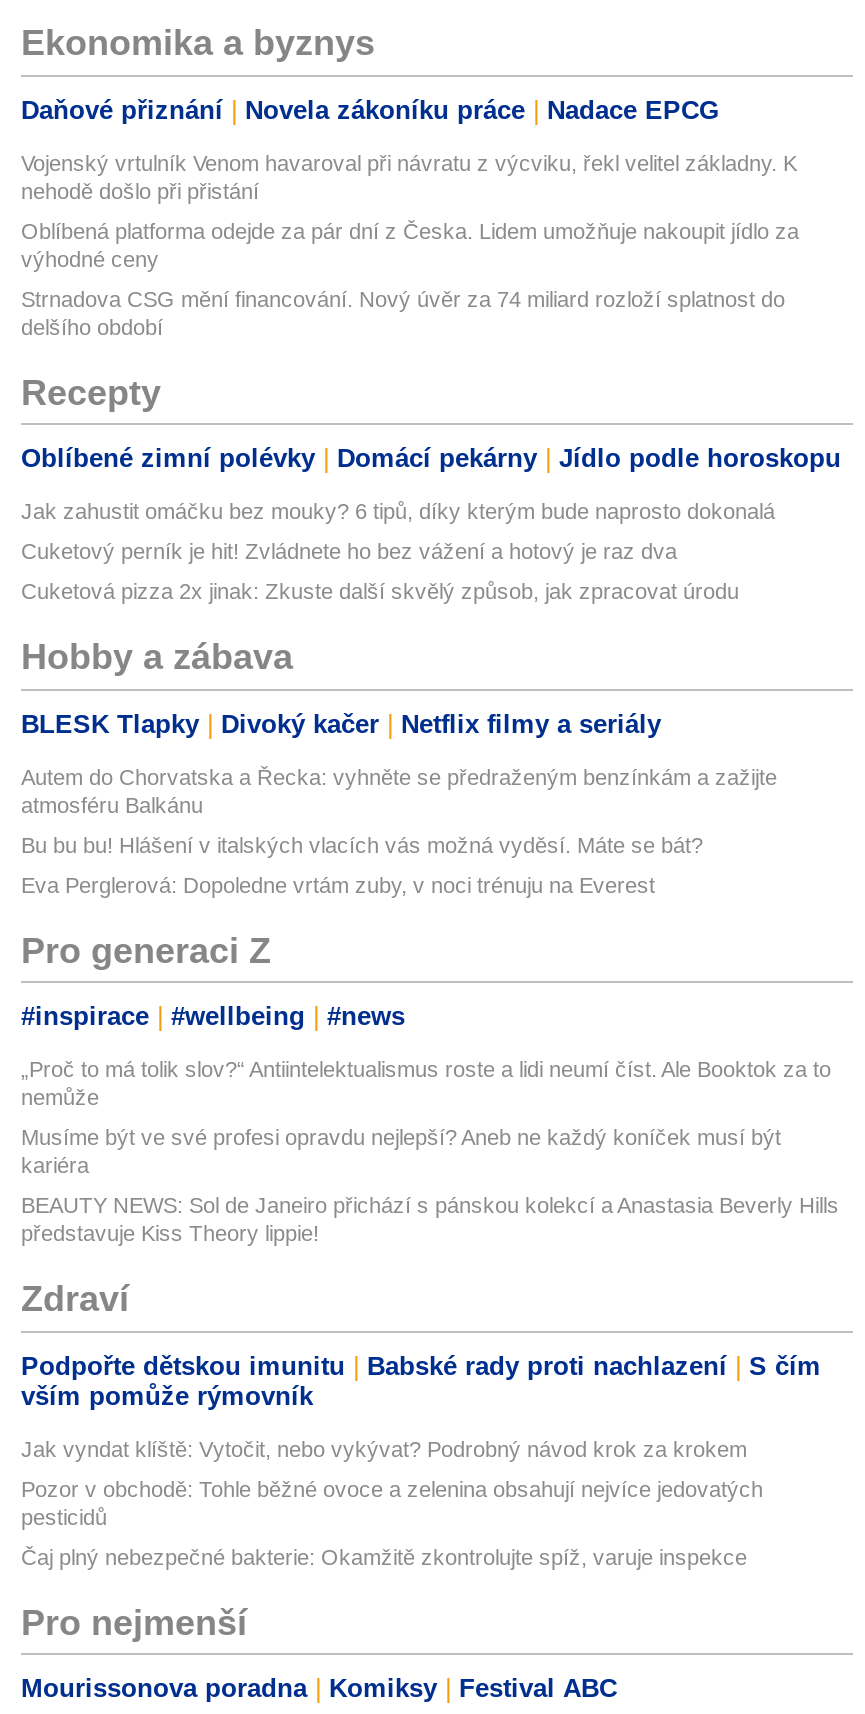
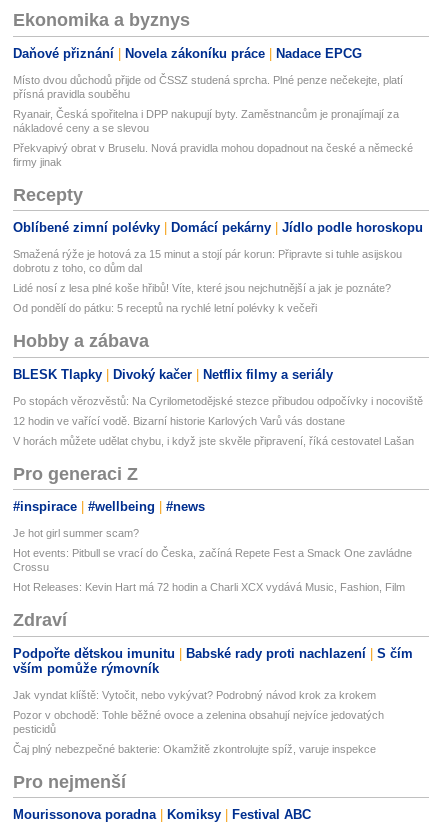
- Vojenský vrtulník Venom havaroval při návratu z výcviku, řekl velitel základny. K
- nehodě došlo při přistání
+ Místo dvou důchodů přijde od ČSSZ studená sprcha. Plné penze nečekejte, platí
+ přísná pravidla souběhu

- Oblíbená platforma odejde za pár dní z Česka. Lidem umožňuje nakoupit jídlo za
- výhodné ceny
+ Ryanair, Česká spořitelna i DPP nakupují byty. Zaměstnancům je pronajímají za
+ nákladové ceny a se slevou

- Strnadova CSG mění financování. Nový úvěr za 74 miliard rozloží splatnost do
- delšího období
+ Překvapivý obrat v Bruselu. Nová pravidla mohou dopadnout na české a německé
+ firmy jinak

- Jak zahustit omáčku bez mouky? 6 tipů, díky kterým bude naprosto dokonalá
+ Smažená rýže je hotová za 15 minut a stojí pár korun: Připravte si tuhle asijskou
+ dobrotu z toho, co dům dal

- Cuketový perník je hit! Zvládnete ho bez vážení a hotový je raz dva
+ Lidé nosí z lesa plné koše hřibů! Víte, které jsou nejchutnější a jak je poznáte?

- Cuketová pizza 2x jinak: Zkuste další skvělý způsob, jak zpracovat úrodu
+ Od pondělí do pátku: 5 receptů na rychlé letní polévky k večeři

- Autem do Chorvatska a Řecka: vyhněte se předraženým benzínkám a zažijte
- atmosféru Balkánu
+ Po stopách věrozvěstů: Na Cyrilometodějské stezce přibudou odpočívky i nocoviště

- Bu bu bu! Hlášení v italských vlacích vás možná vyděsí. Máte se bát?
+ 12 hodin ve vařící vodě. Bizarní historie Karlových Varů vás dostane

- Eva Perglerová: Dopoledne vrtám zuby, v noci trénuju na Everest
+ V horách můžete udělat chybu, i když jste skvěle připravení, říká cestovatel Lašan

- „Proč to má tolik slov?“ Antiintelektualismus roste a lidi neumí číst. Ale Booktok za to
- nemůže
+ Je hot girl summer scam?

- Musíme být ve své profesi opravdu nejlepší? Aneb ne každý koníček musí být
- kariéra
+ Hot events: Pitbull se vrací do Česka, začíná Repete Fest a Smack One zavládne
+ Crossu

- BEAUTY NEWS: Sol de Janeiro přichází s pánskou kolekcí a Anastasia Beverly Hills
- představuje Kiss Theory lippie!
+ Hot Releases: Kevin Hart má 72 hodin a Charli XCX vydává Music, Fashion, Film
